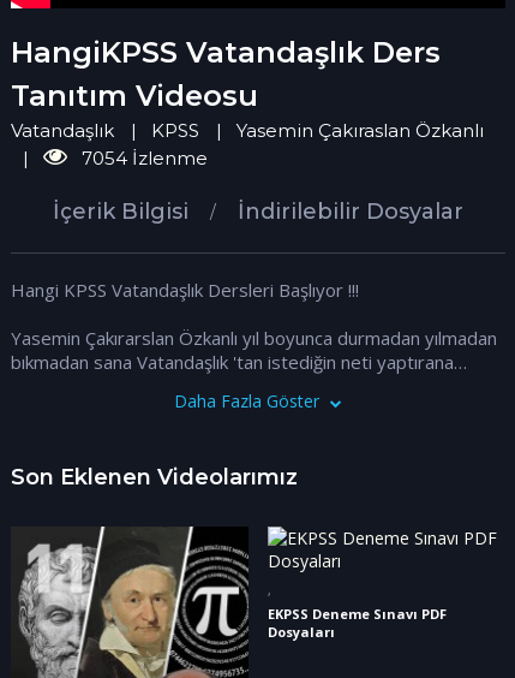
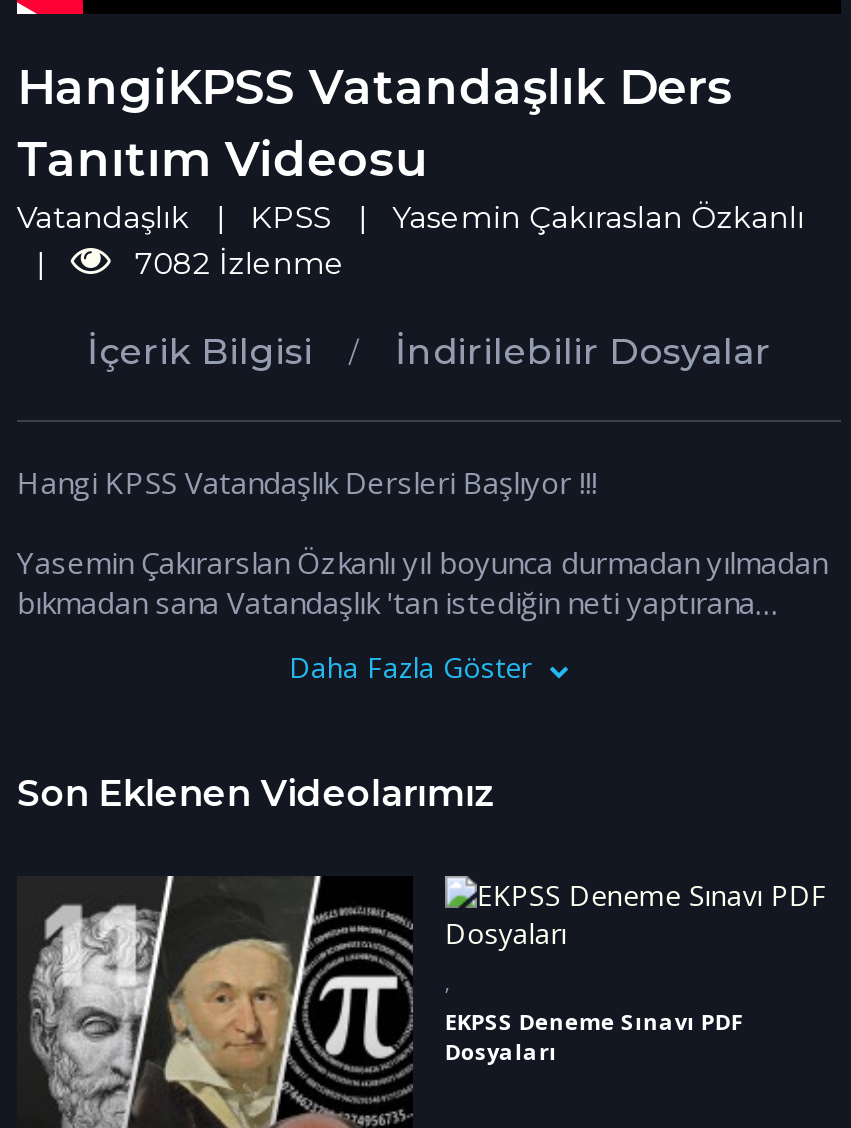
- 7054 İzlenme
+ 7082 İzlenme
